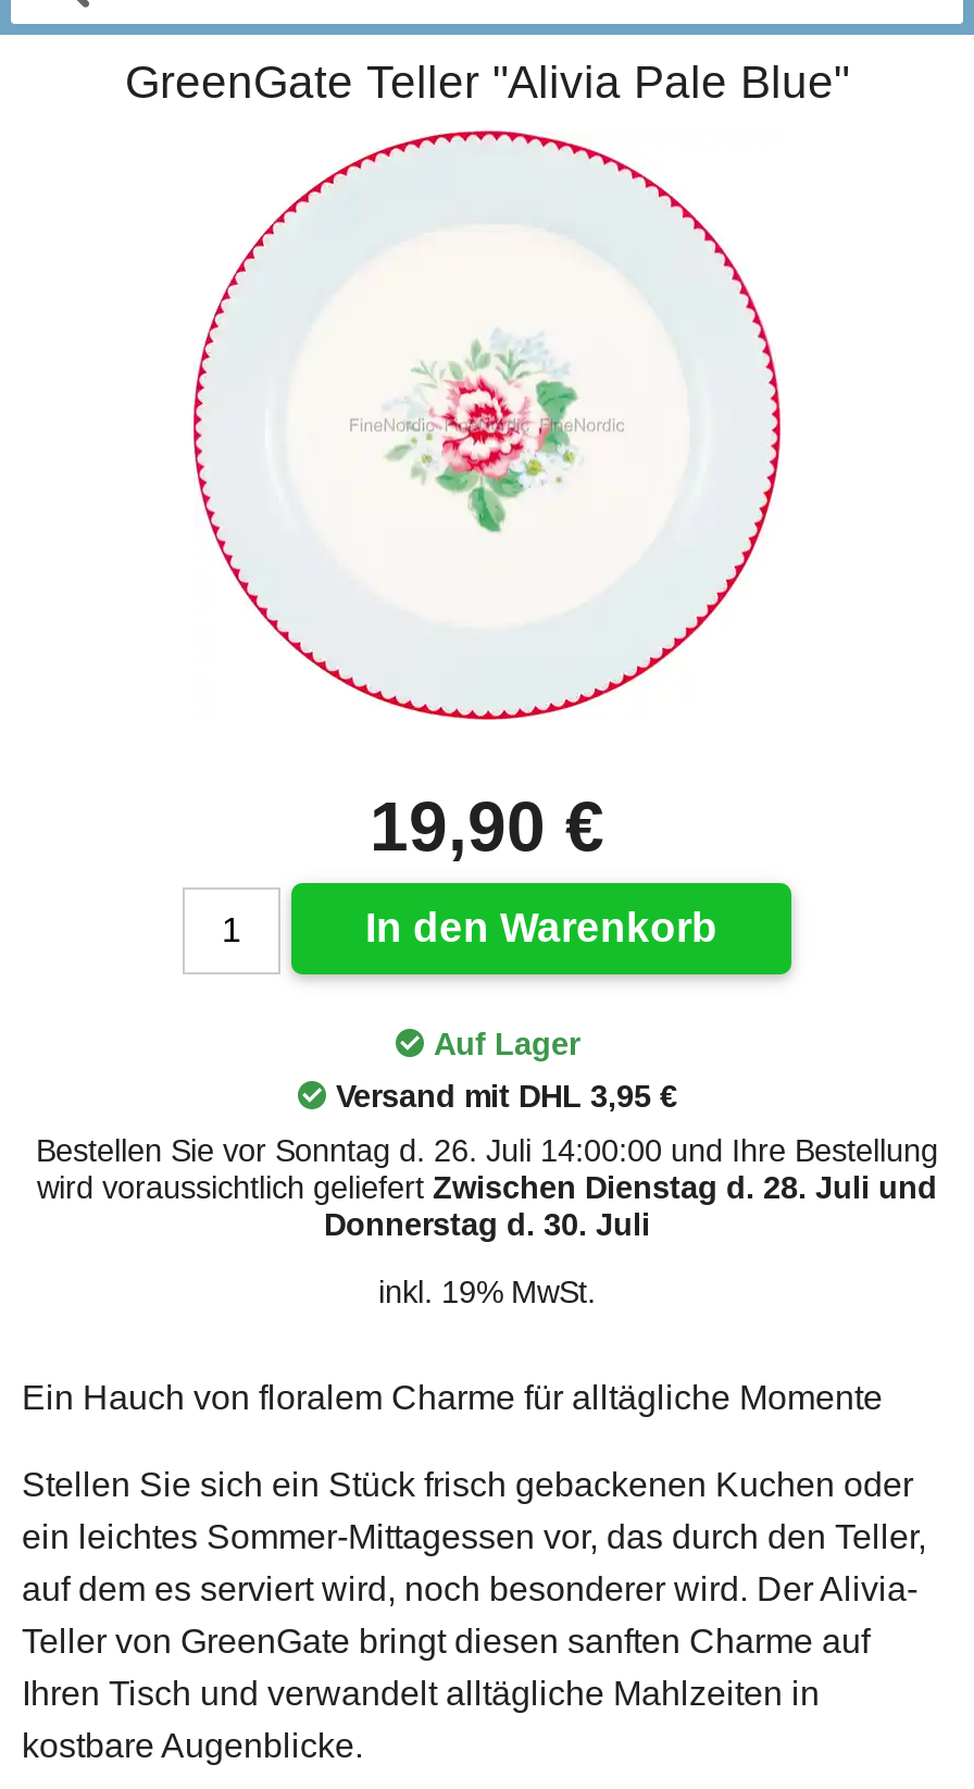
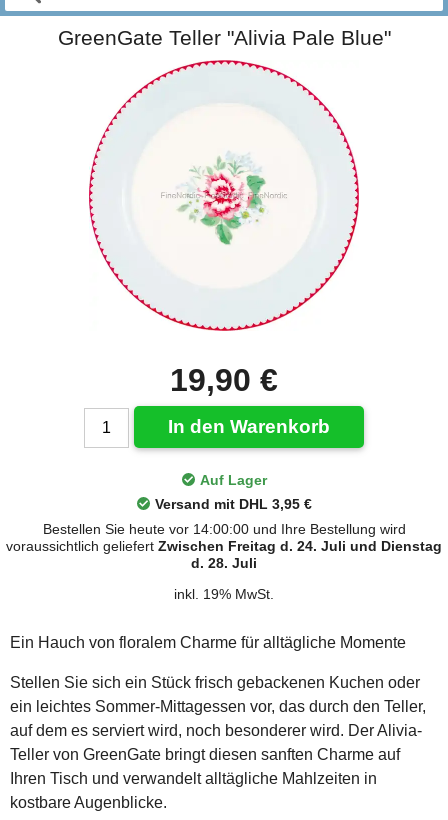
- Bestellen Sie vor Sonntag d. 26. Juli 14:00:00 und Ihre Bestellung
- wird voraussichtlich geliefert Zwischen Dienstag d. 28. Juli und
- Donnerstag d. 30. Juli
+ Bestellen Sie heute vor 14:00:00 und Ihre Bestellung wird
+ voraussichtlich geliefert Zwischen Freitag d. 24. Juli und Dienstag
+ d. 28. Juli
